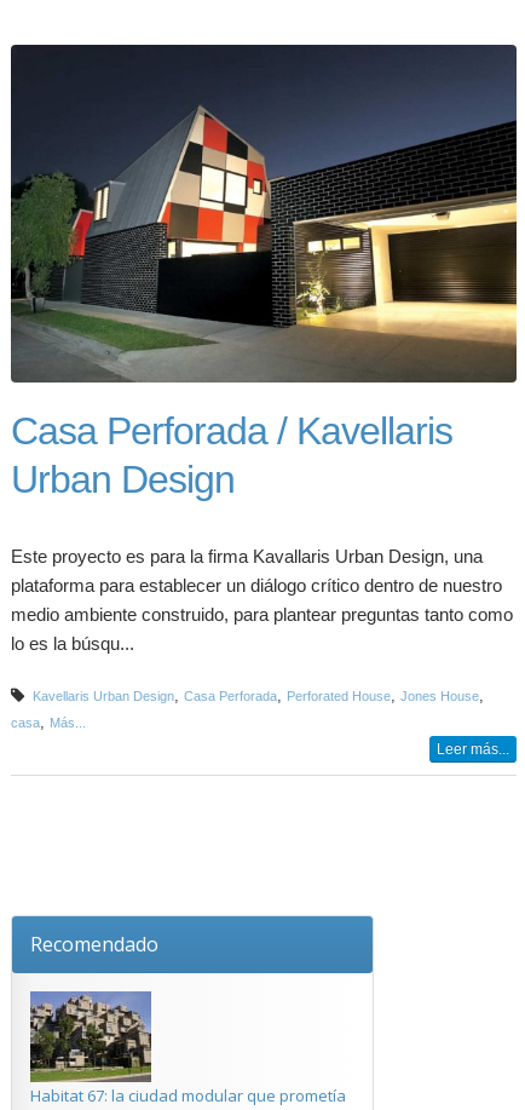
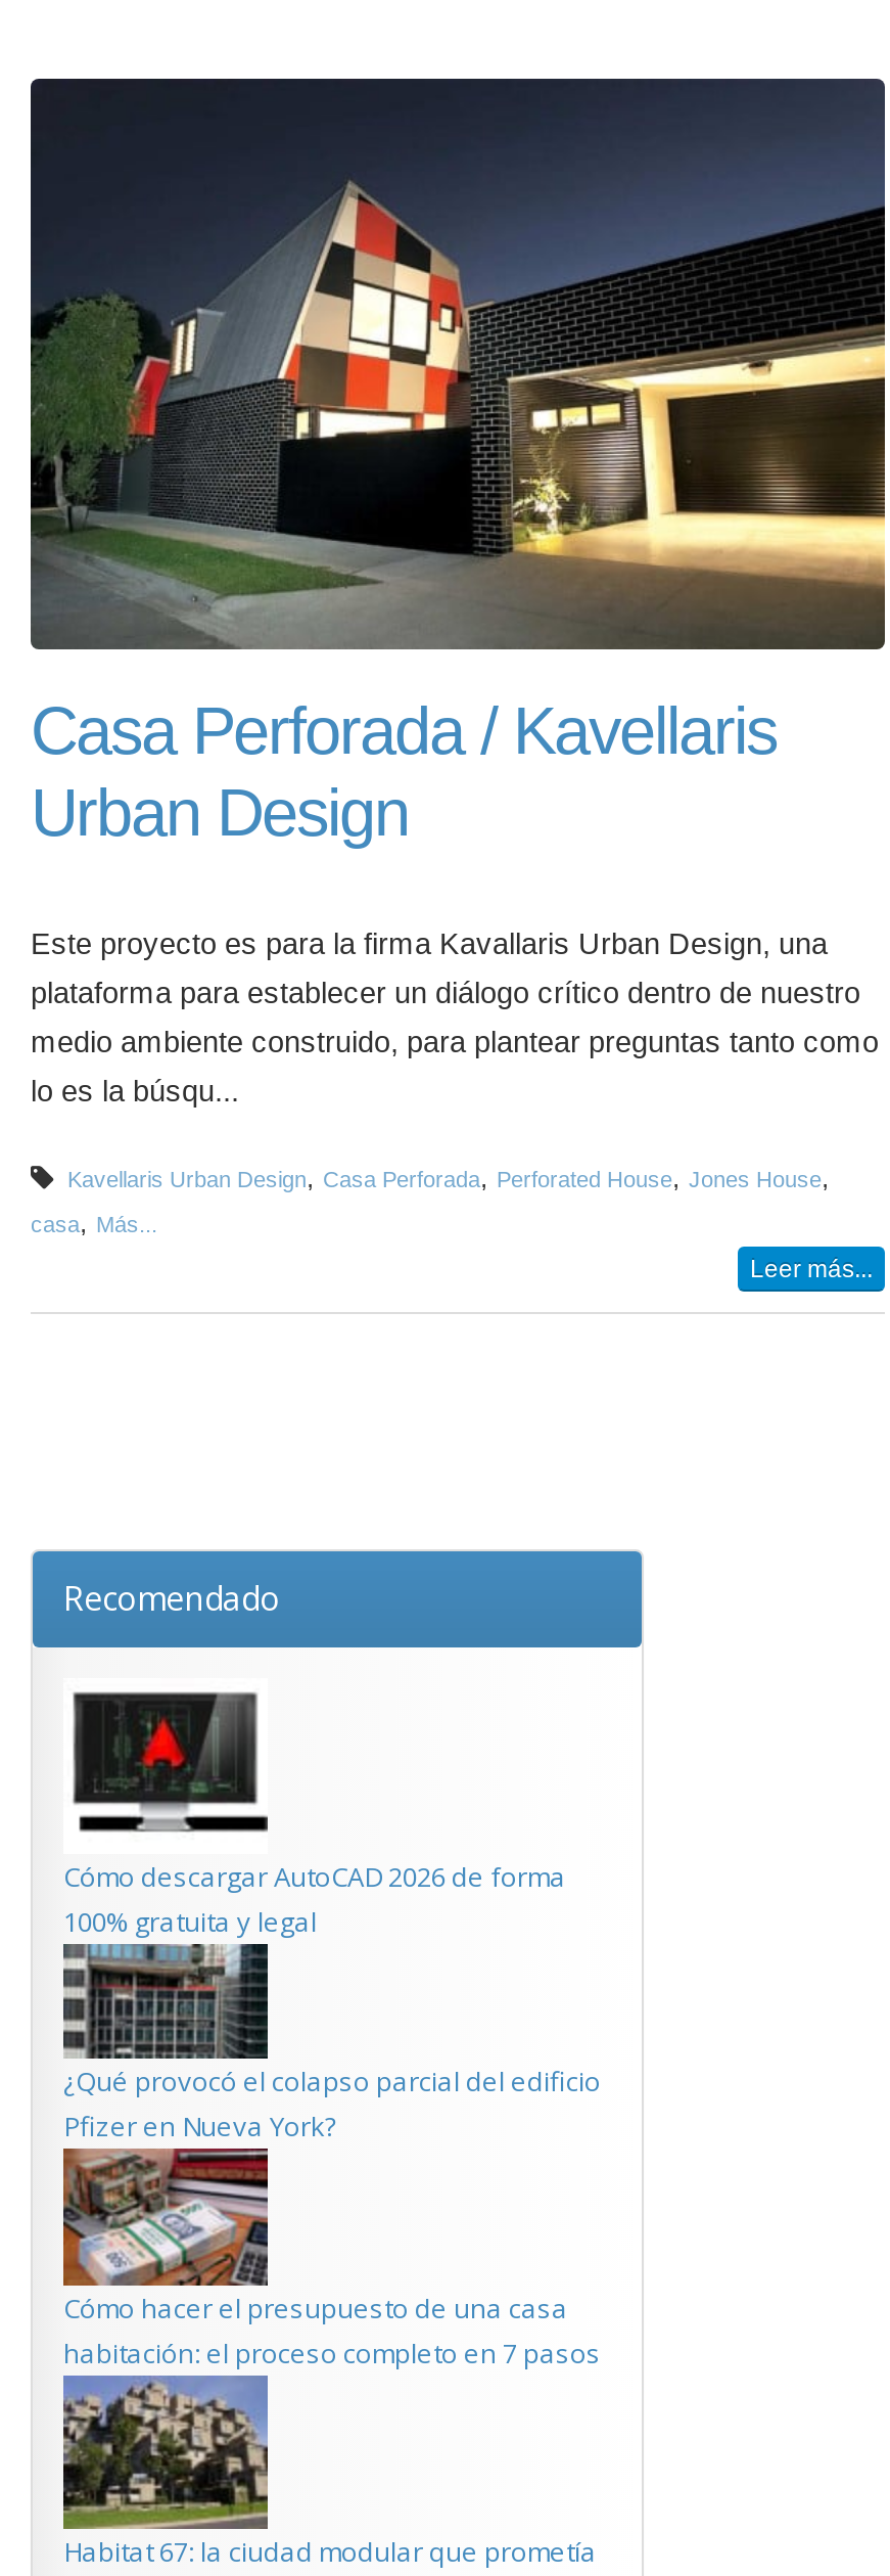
+ [image]
+ ¿Qué provocó el colapso parcial del edificio
+ Pfizer en Nueva York?

+ [image]
+ Cómo hacer el presupuesto de una casa
+ habitación: el proceso completo en 7 pasos

+ [image]
+ Cómo descargar AutoCAD 2026 de forma
+ 100% gratuita y legal
